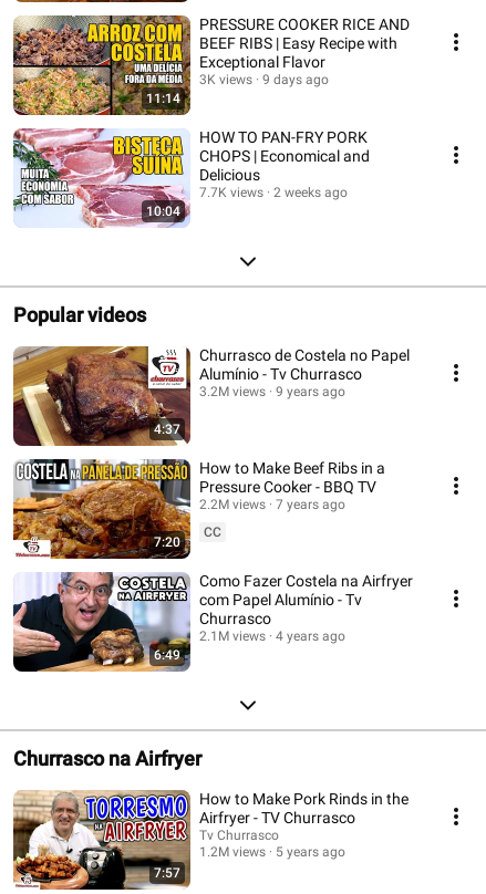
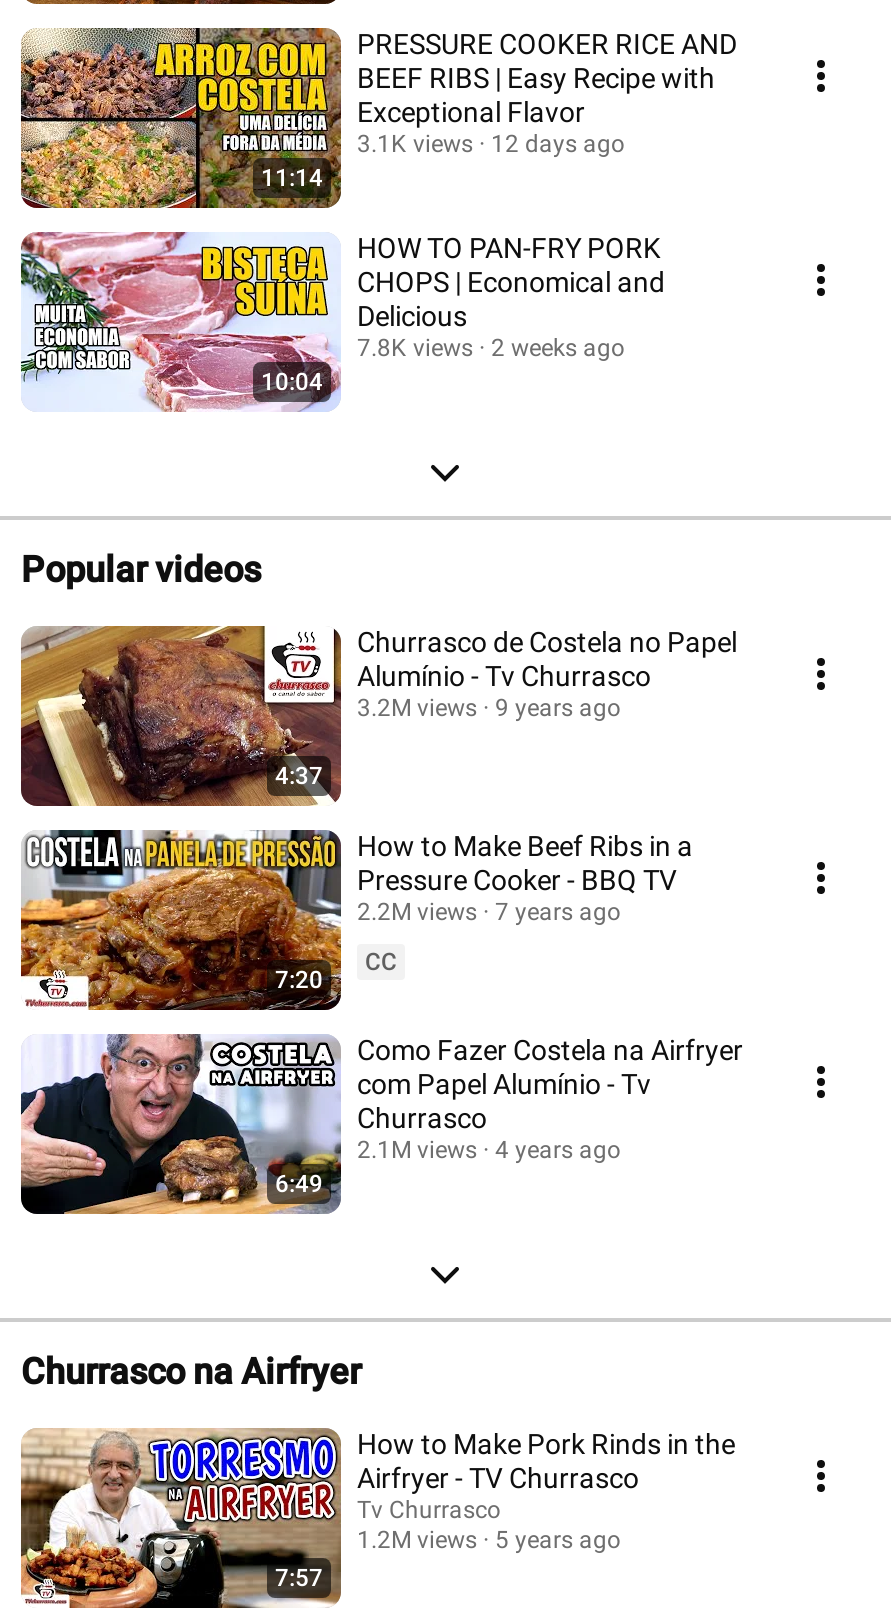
- 3K views
+ 3.1K views

- 9 days ago
+ 12 days ago

- 7.7K views 2 weeks ago
+ 7.8K views 2 weeks ago
